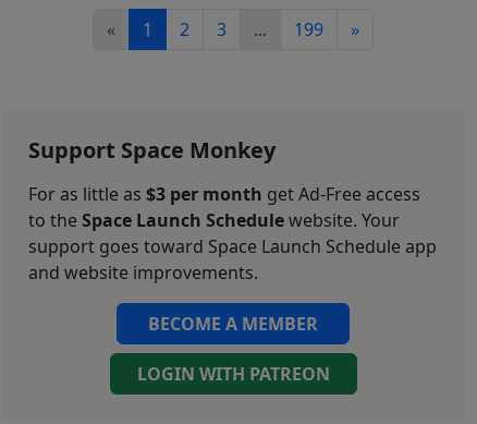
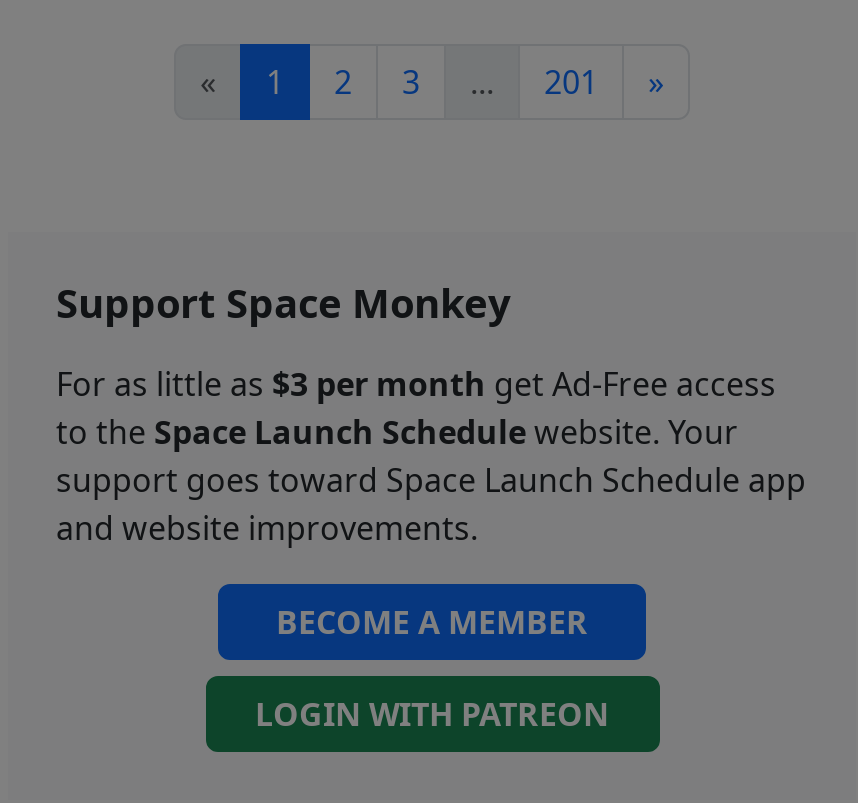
- 199
+ 201
